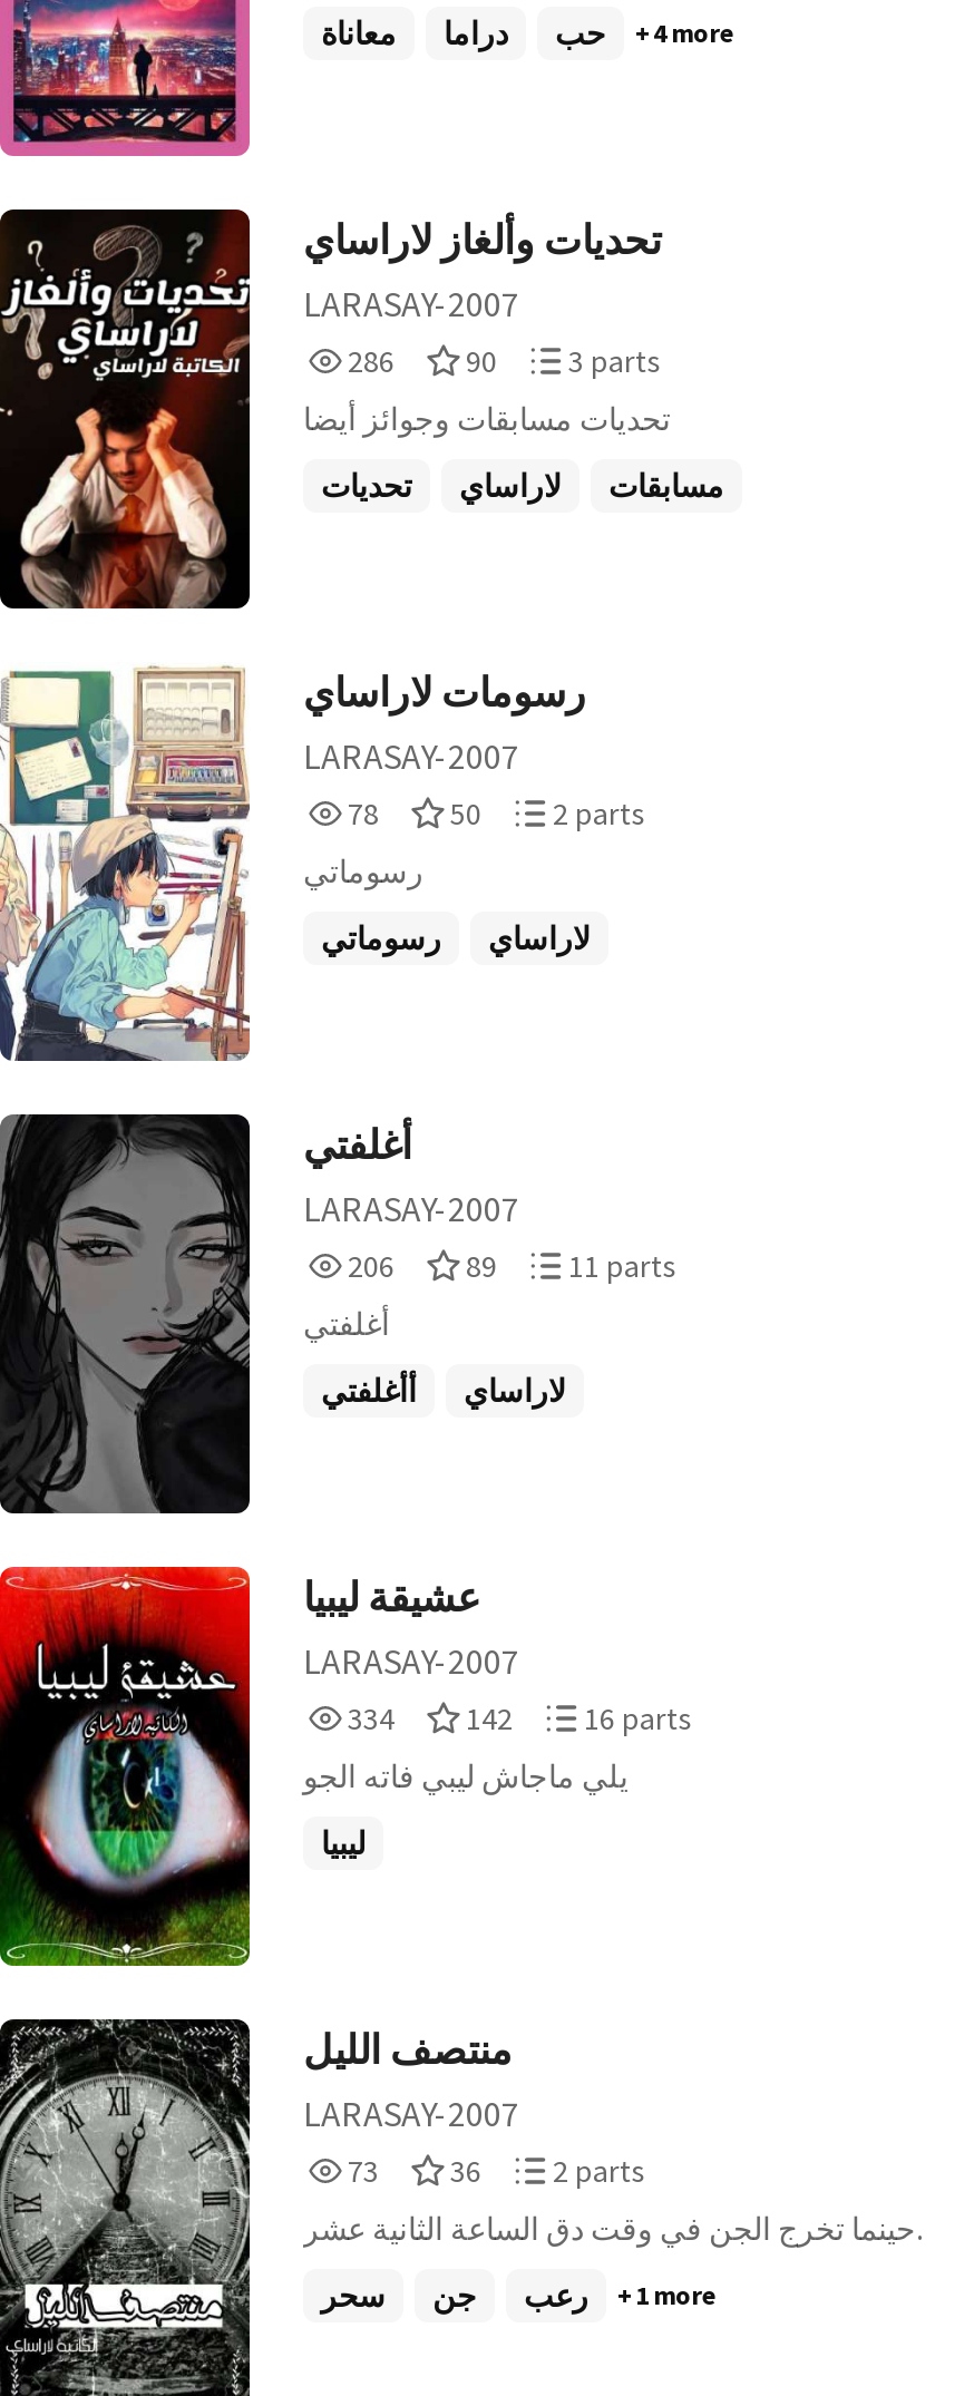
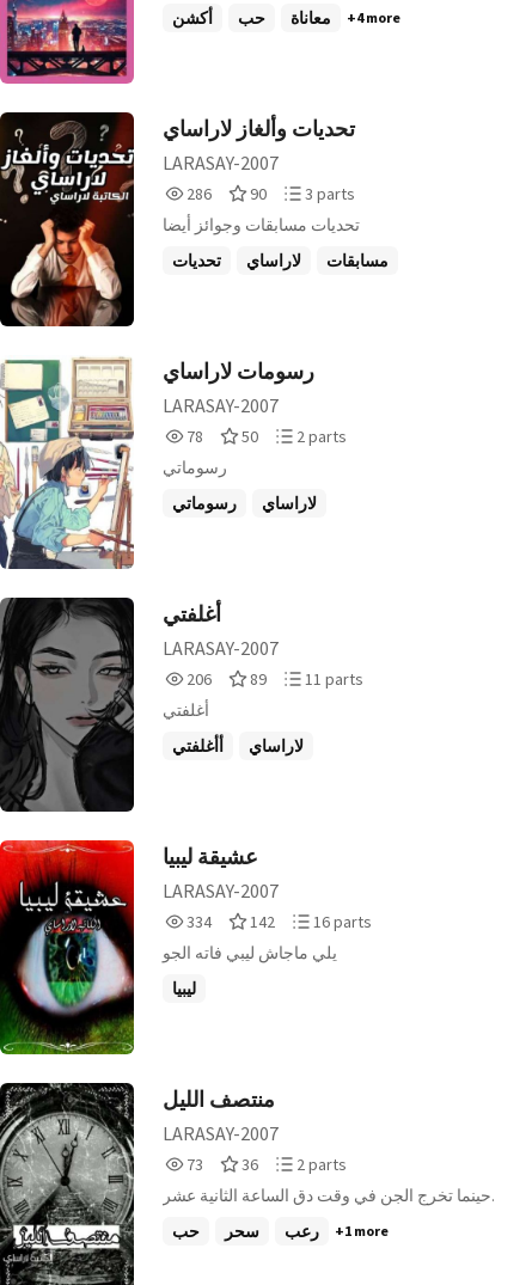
- معاناة
- دراما
+ أكشن

+ معاناة

- جن

+ حب
